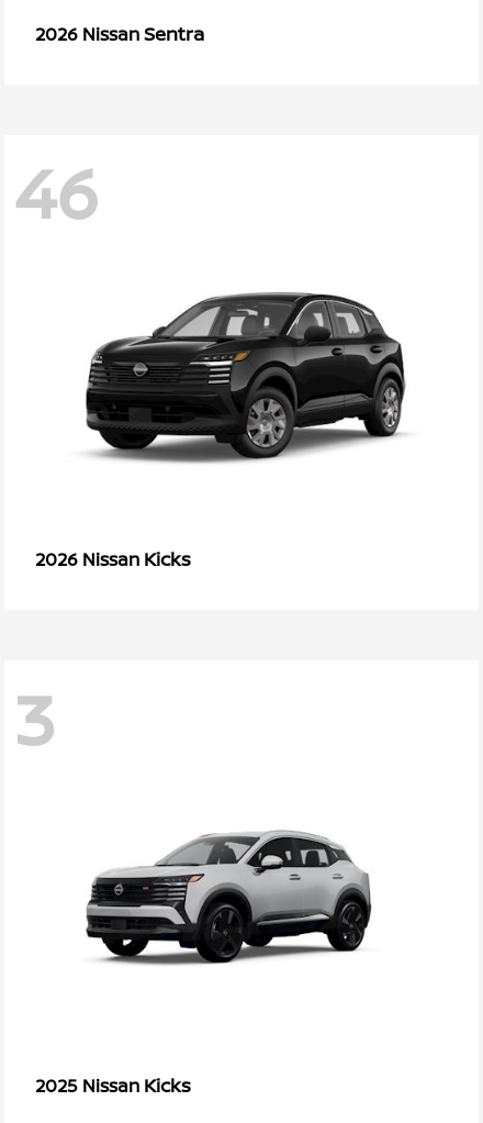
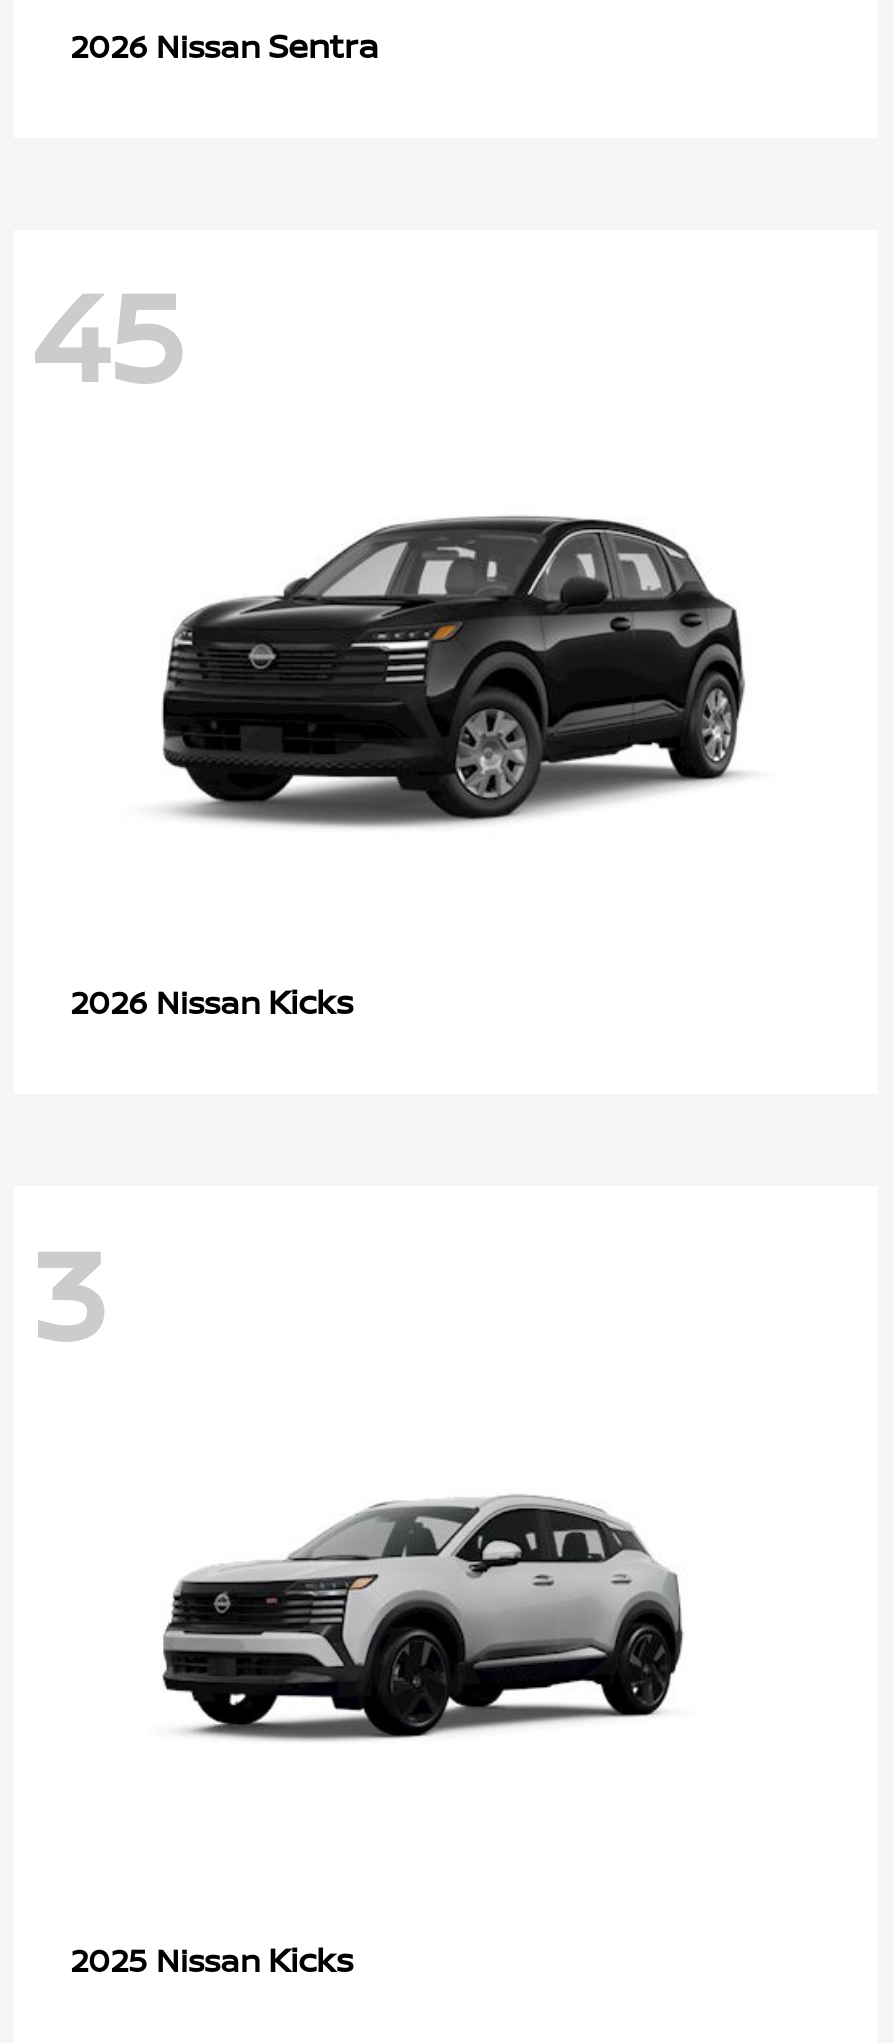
- 46
+ 45
